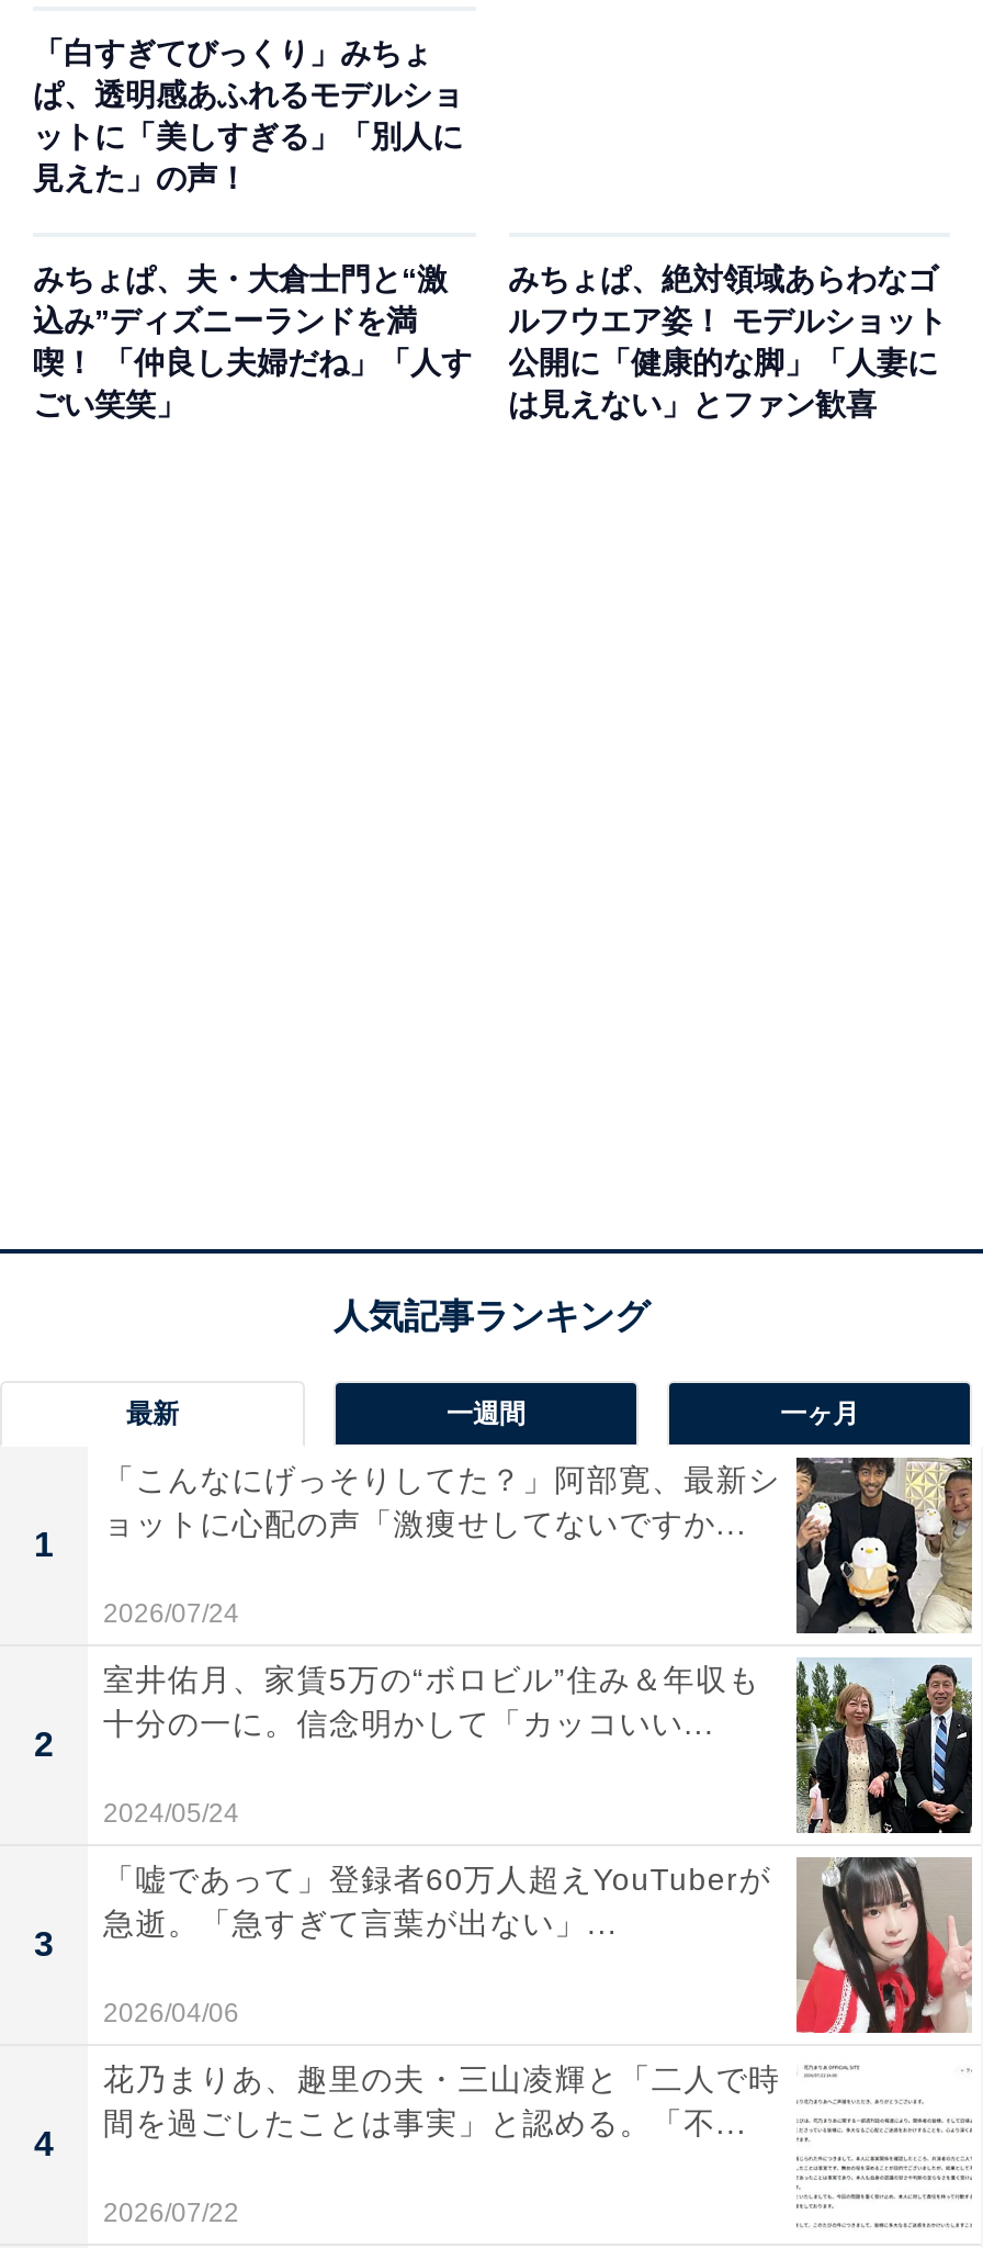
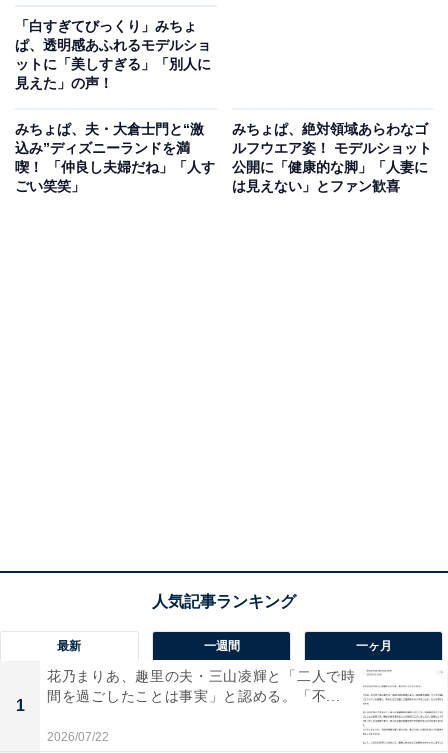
- [image]
- 「こんなにげっそりしてた？」阿部寛、最新シ
- ョットに心配の声「激痩せしてないですか...
- 2026/07/24

- [image]
- 室井佑月、家賃5万の“ボロビル”住み＆年収も
- 十分の一に。信念明かして「カッコいい...
- 2024/05/24

- 2

- [image]
- 「嘘であって」登録者60万人超えYouTuberが
- 急逝。「急すぎて言葉が出ない」...
- 2026/04/06

- 3

- 4
